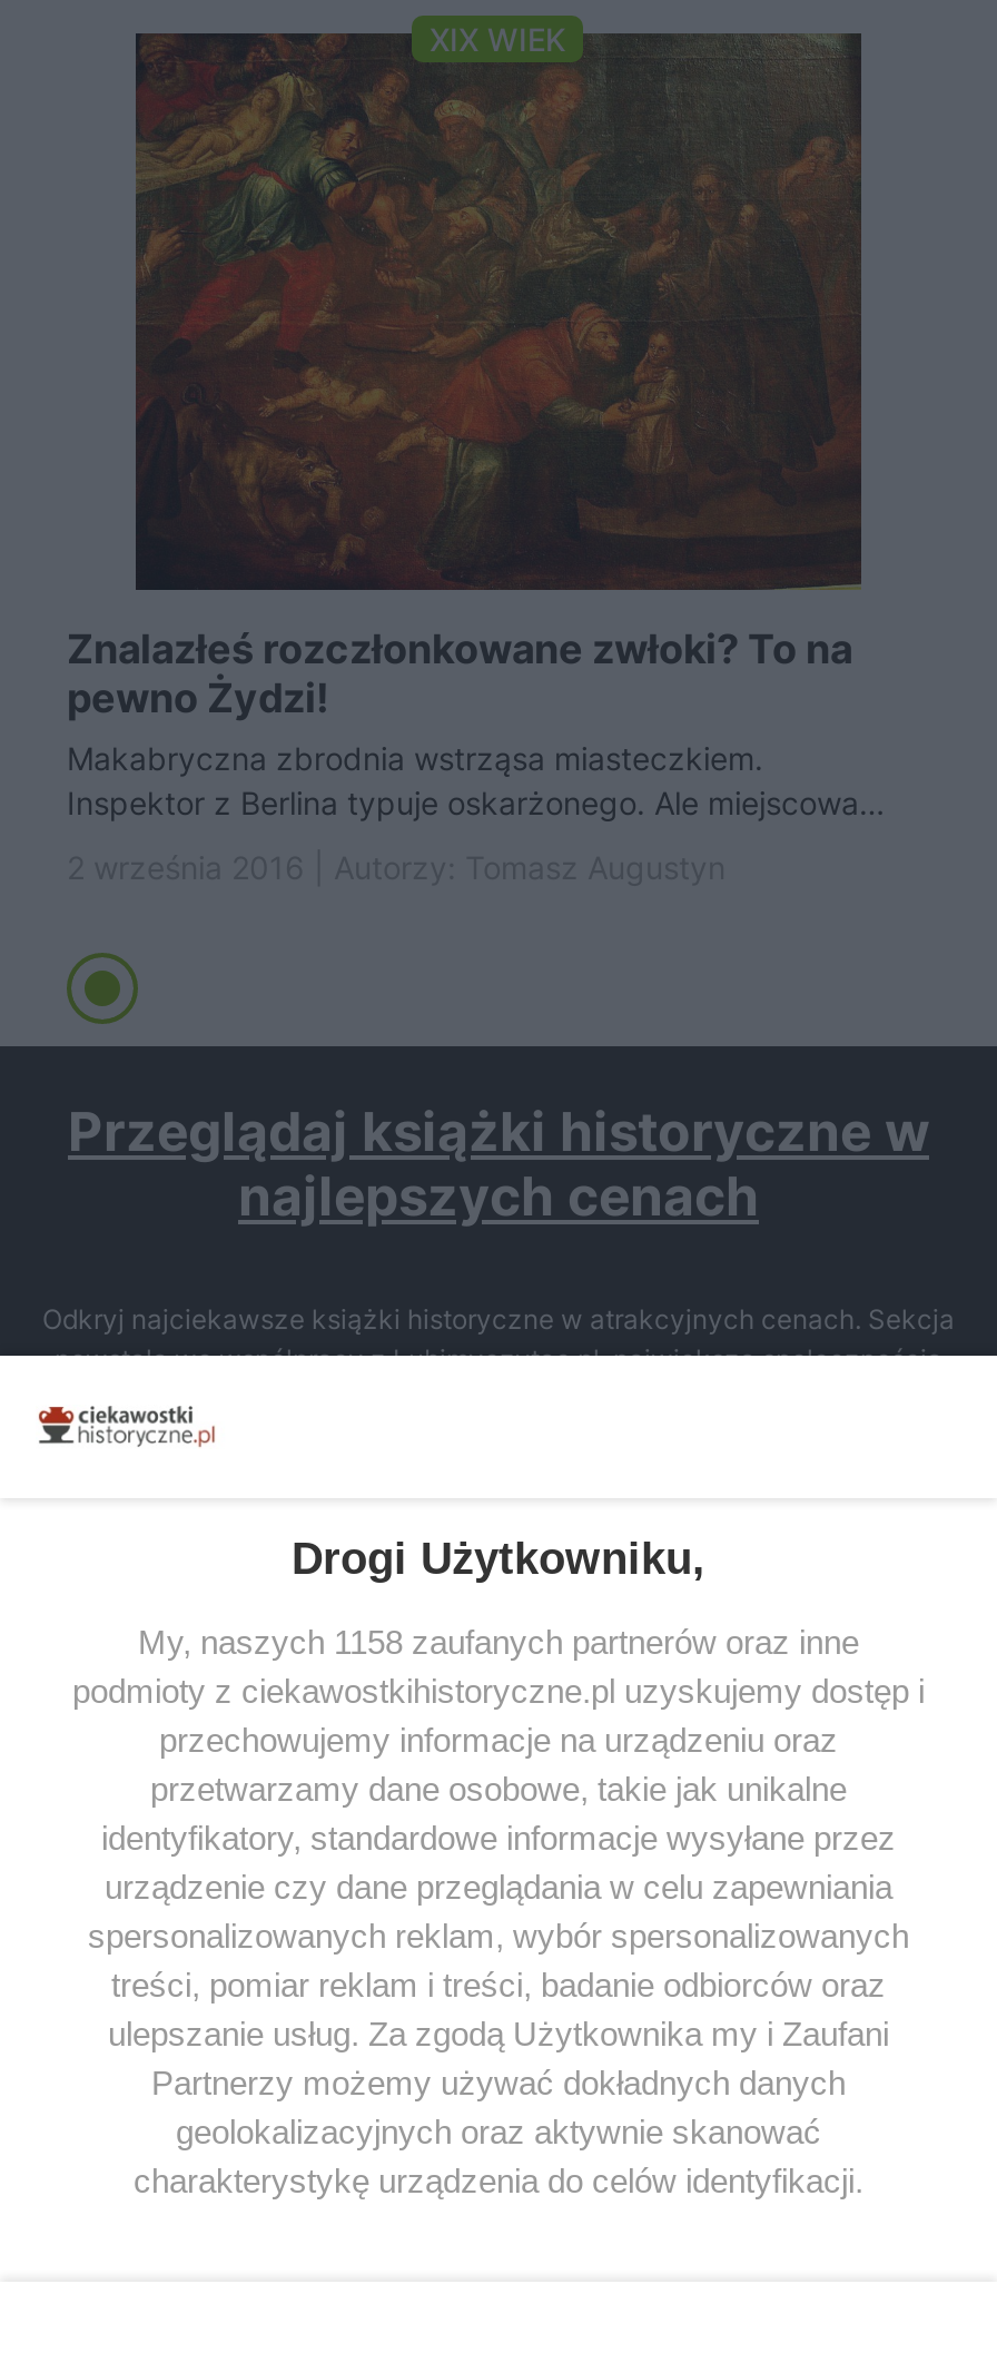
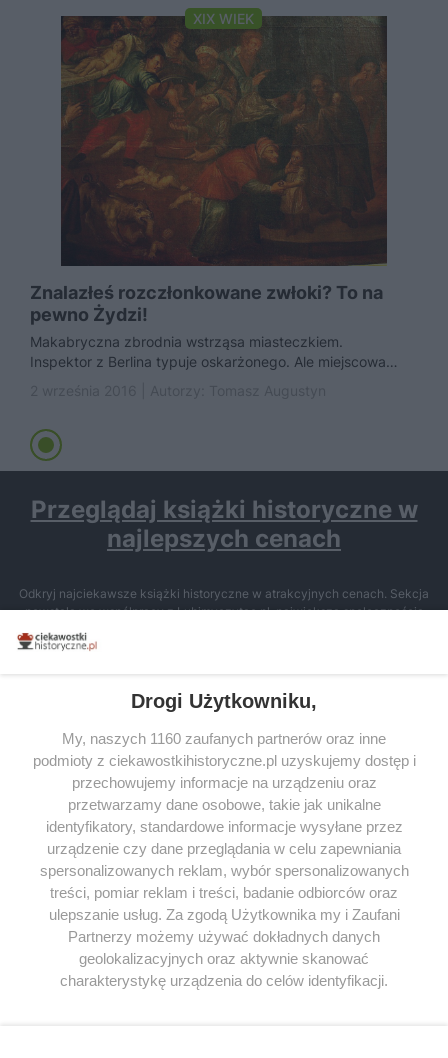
- My, naszych 1158 zaufanych partnerów oraz inne
+ My, naszych 1160 zaufanych partnerów oraz inne
